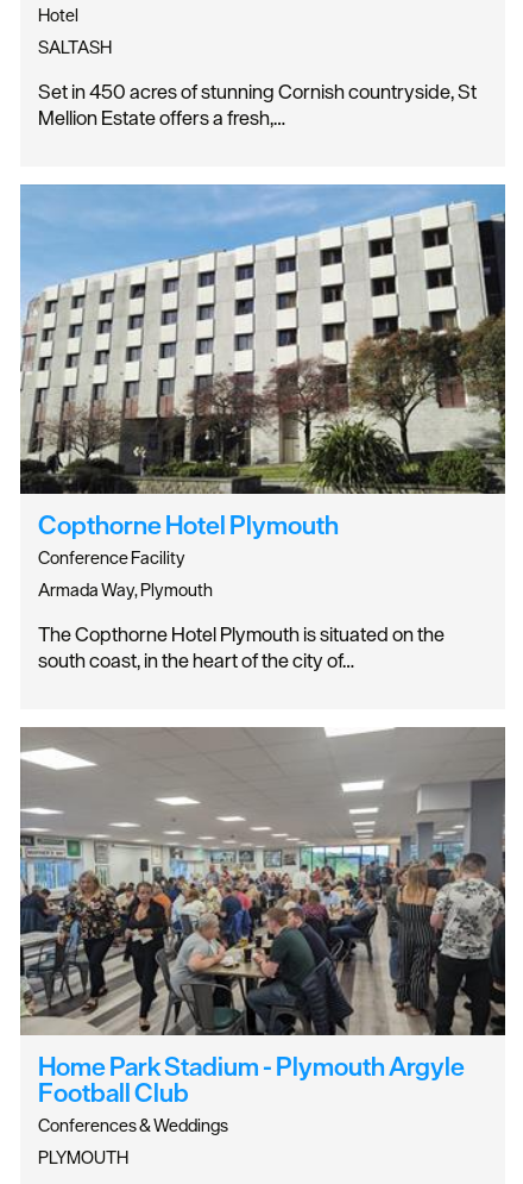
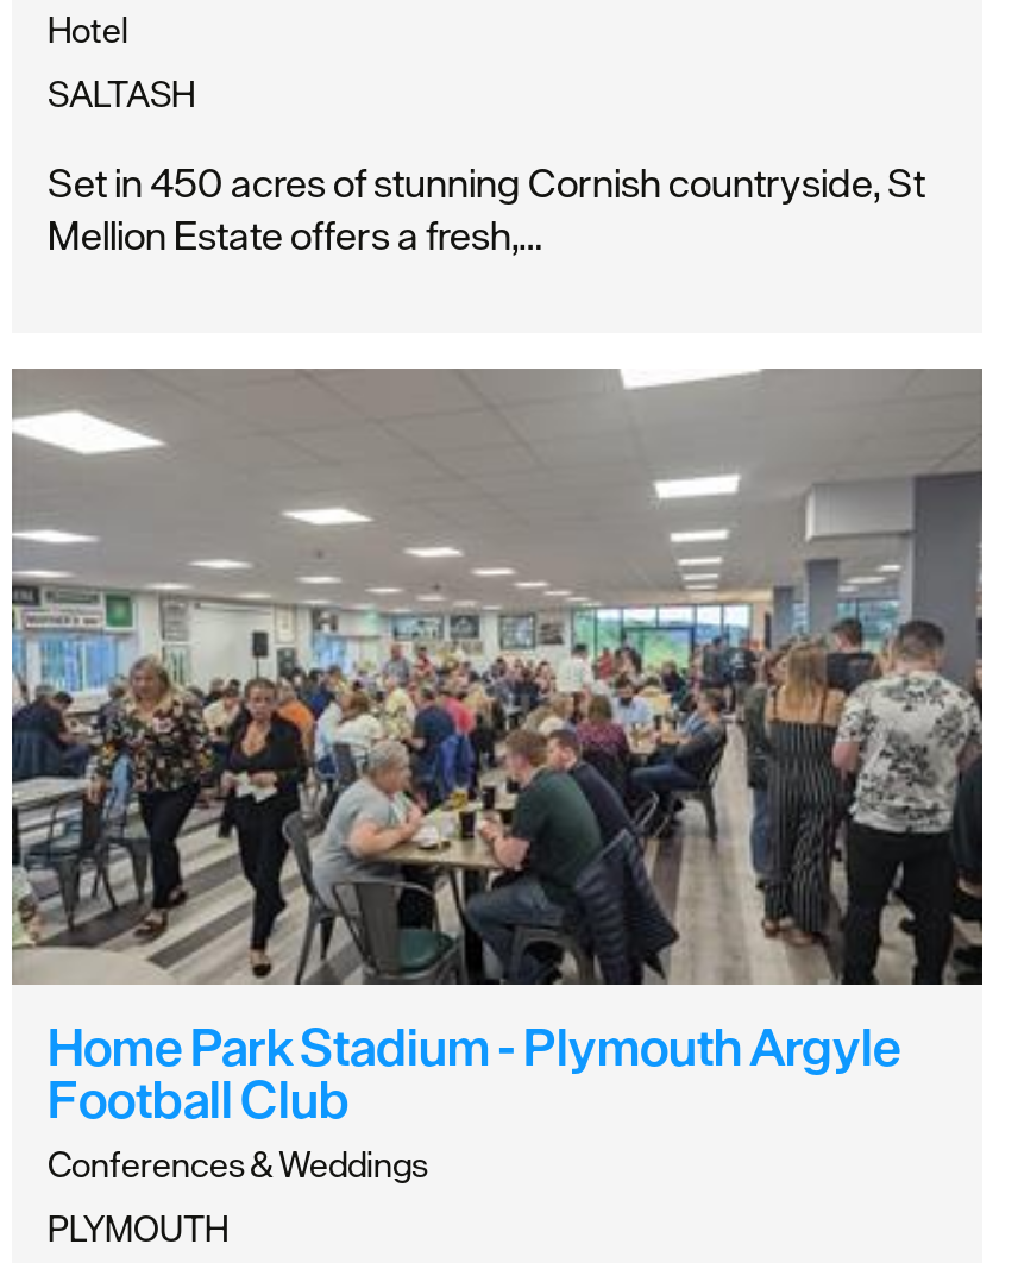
- [image]
- Copthorne Hotel Plymouth
- Conference Facility
- Armada Way, Plymouth
- The Copthorne Hotel Plymouth is situated on the
- south coast, in the heart of the city of…
